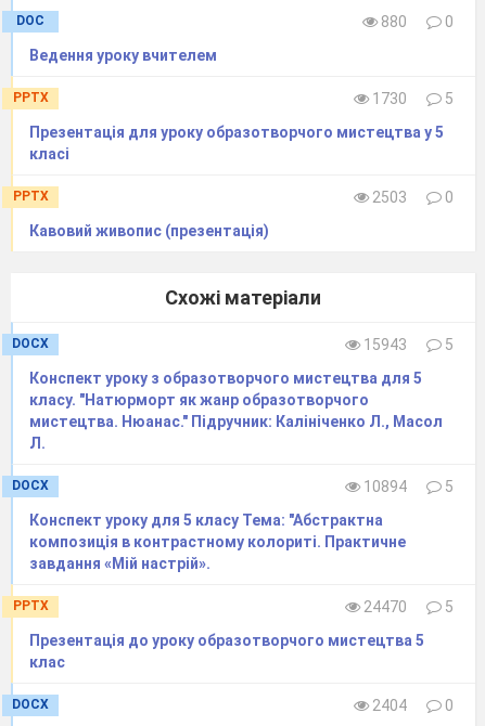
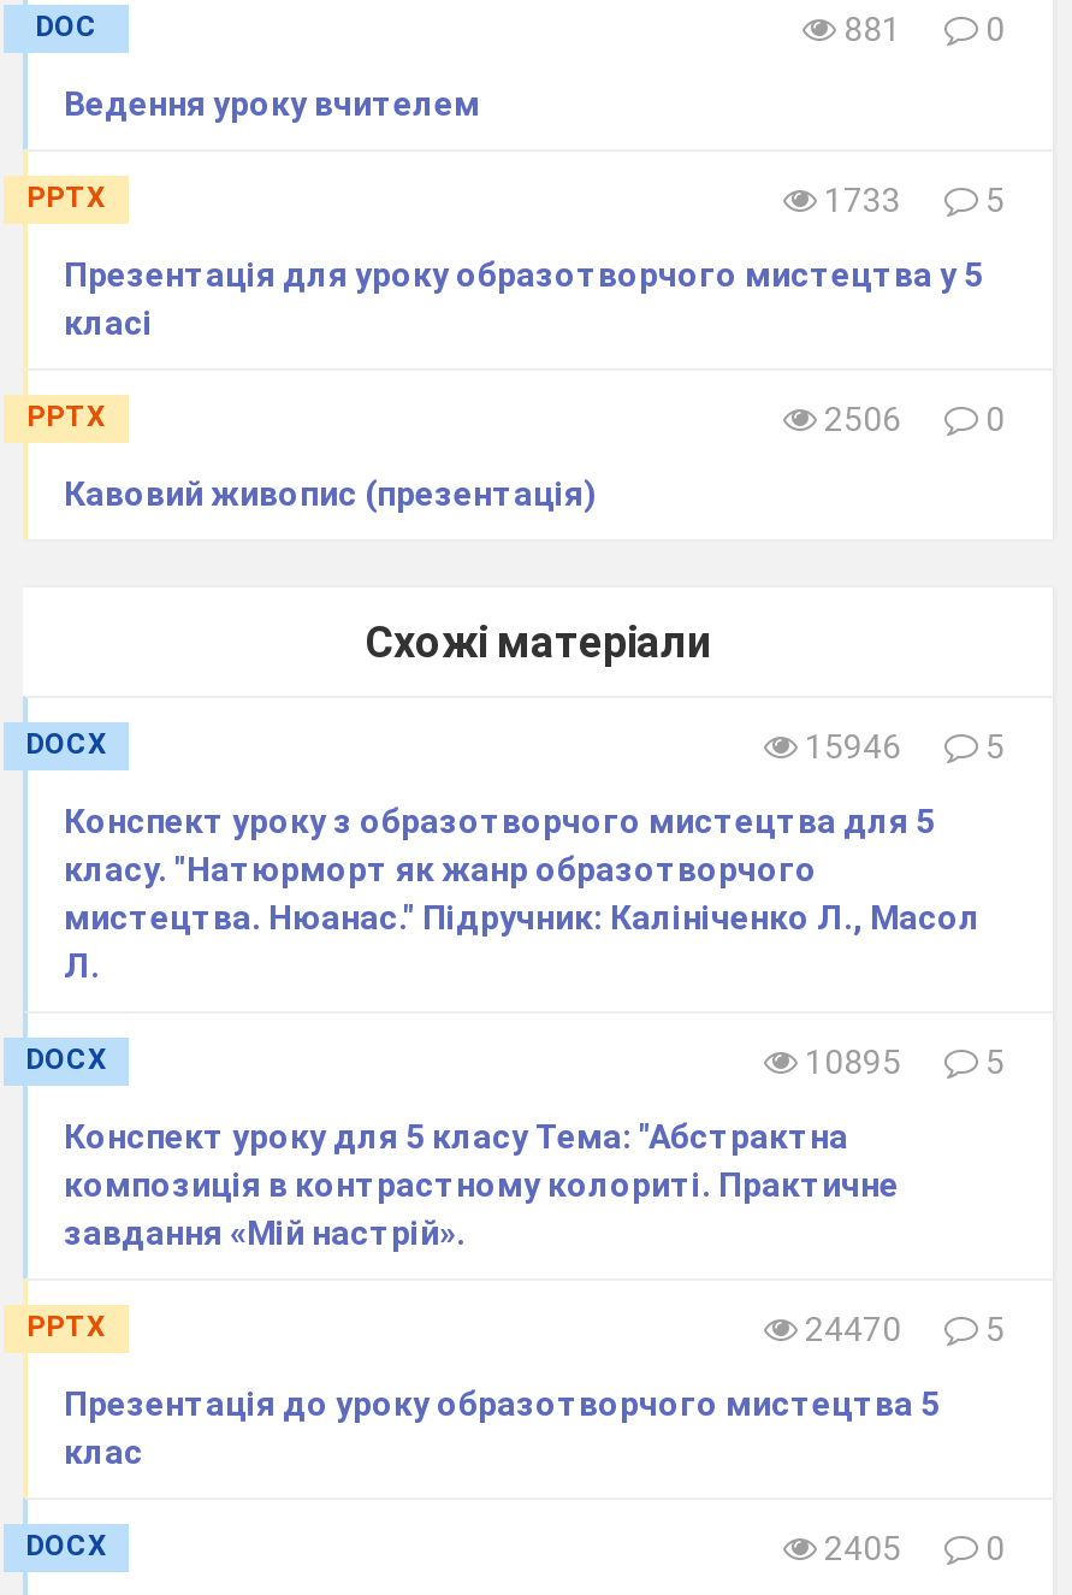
- 880 0
+ 881 0

- 1730 5
+ 1733 5

- 2503 0
+ 2506 0

- 15943 5
+ 15946 5

- 10894 5
+ 10895 5

- 2404 0
+ 2405 0
